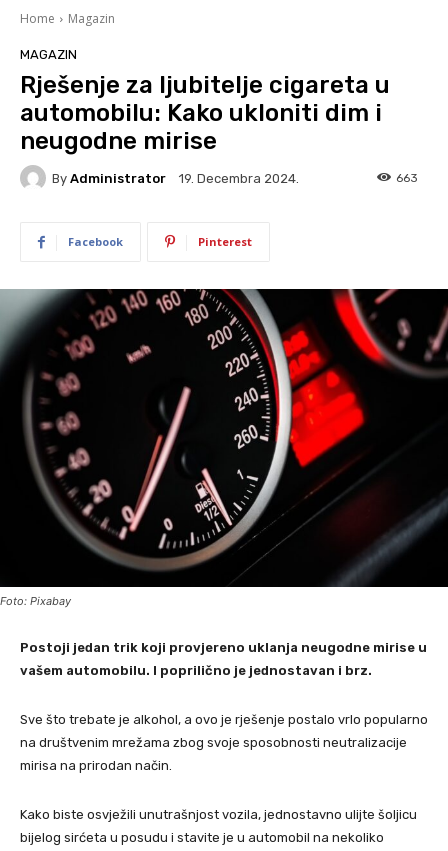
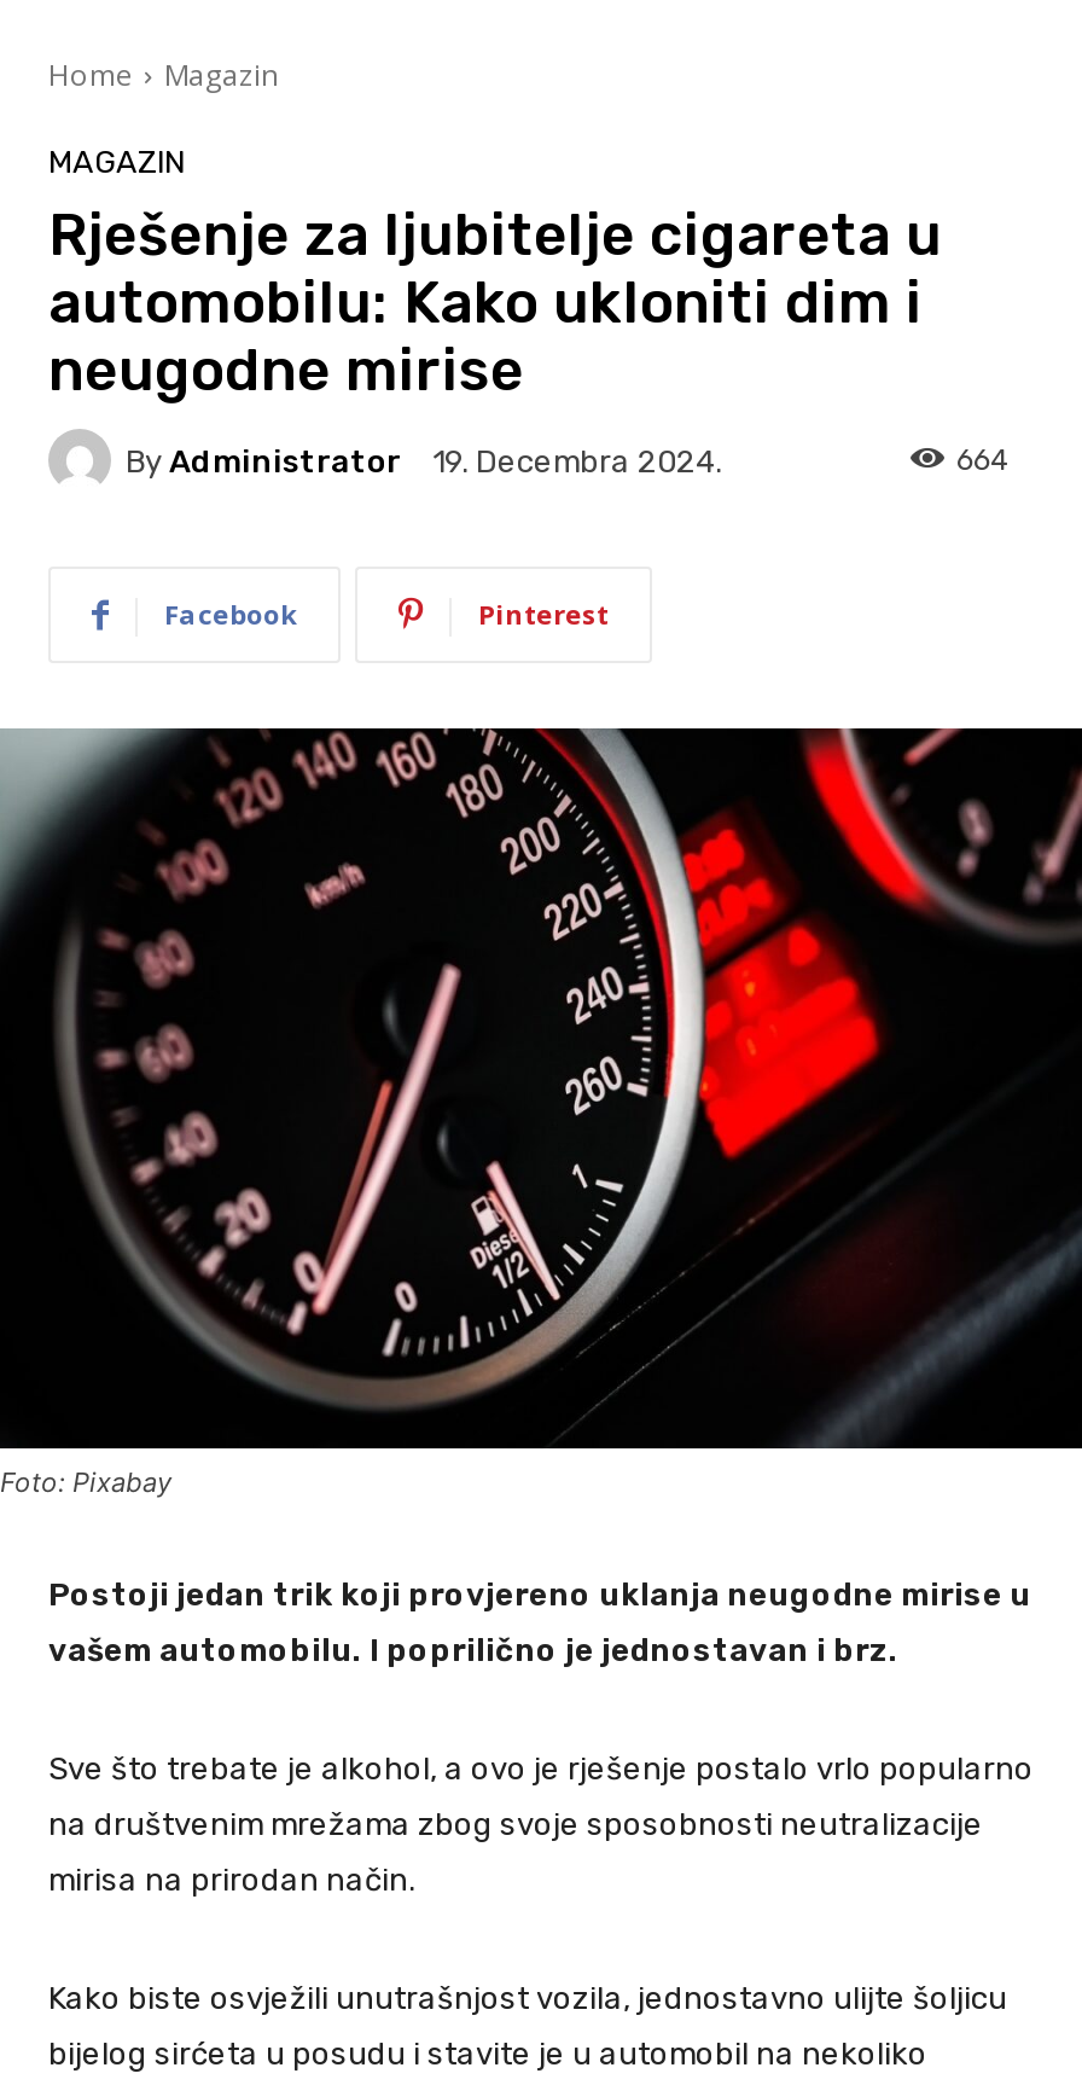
- 663
+ 664
